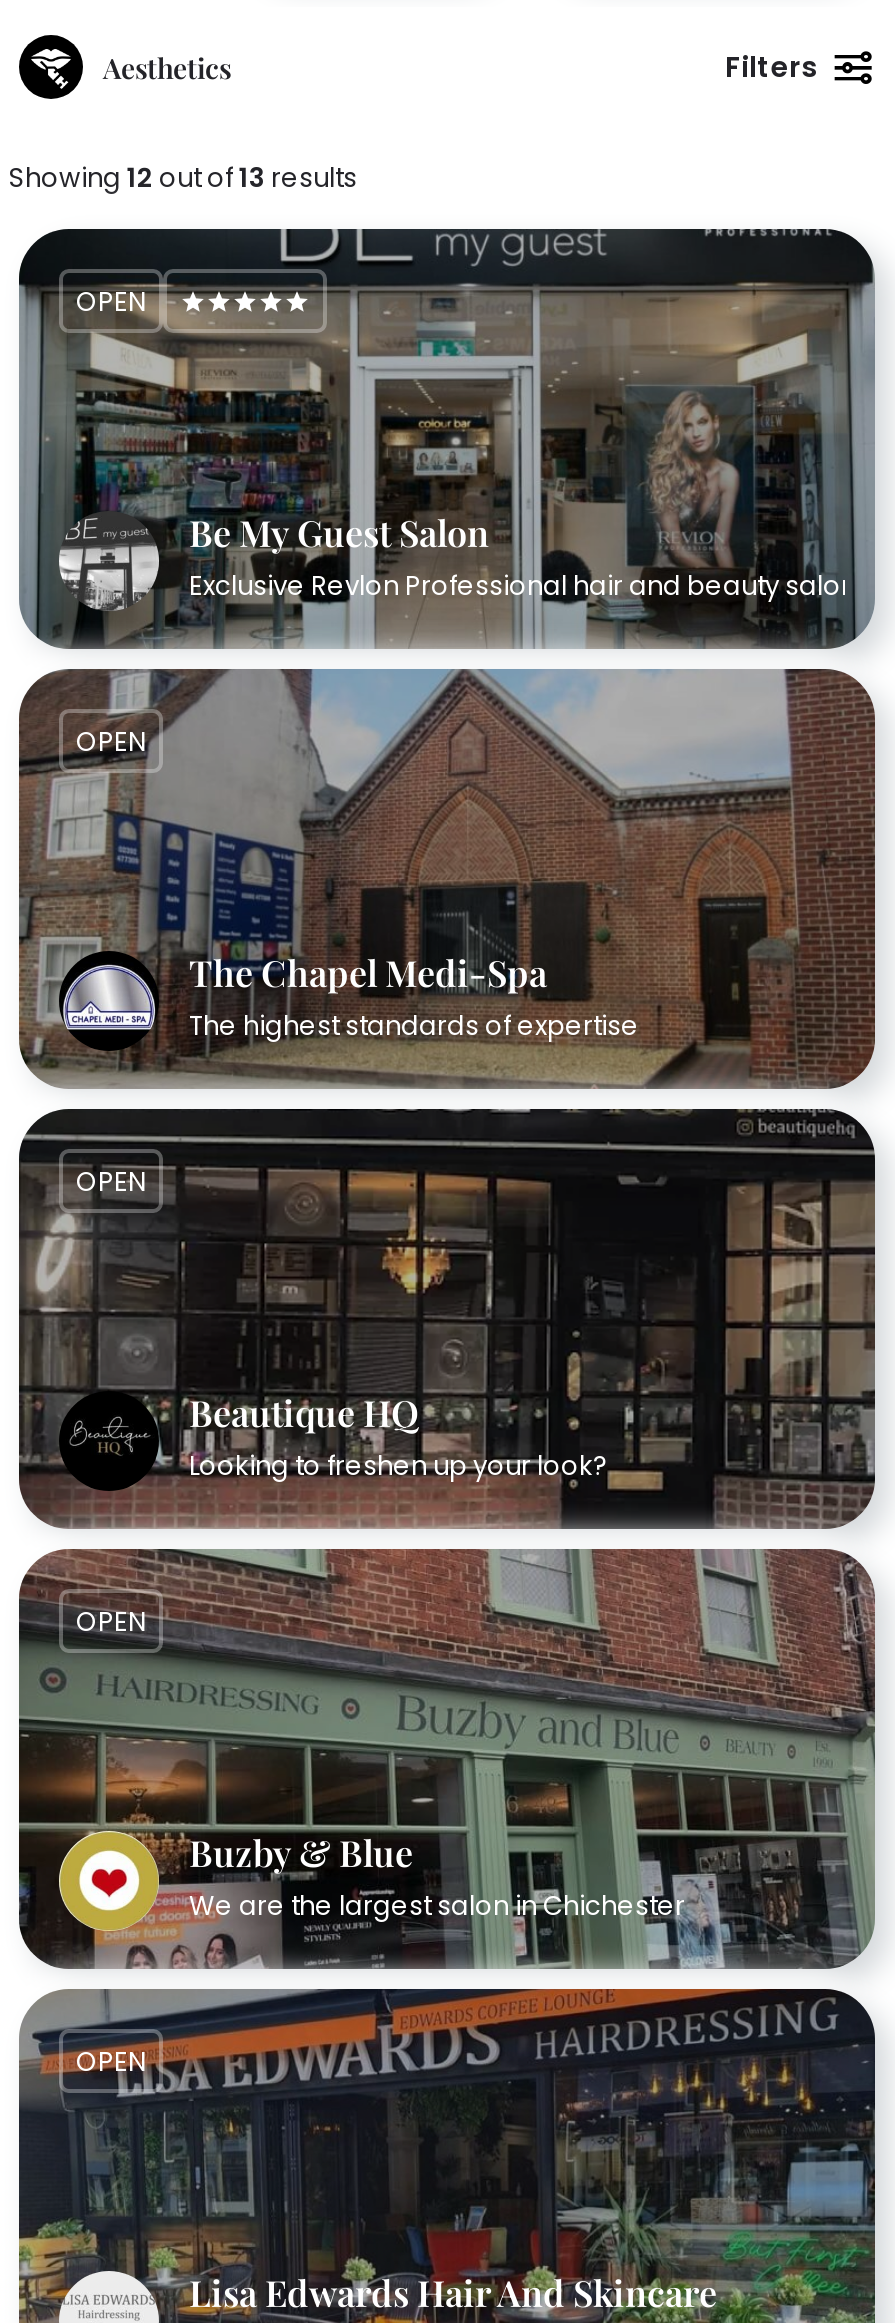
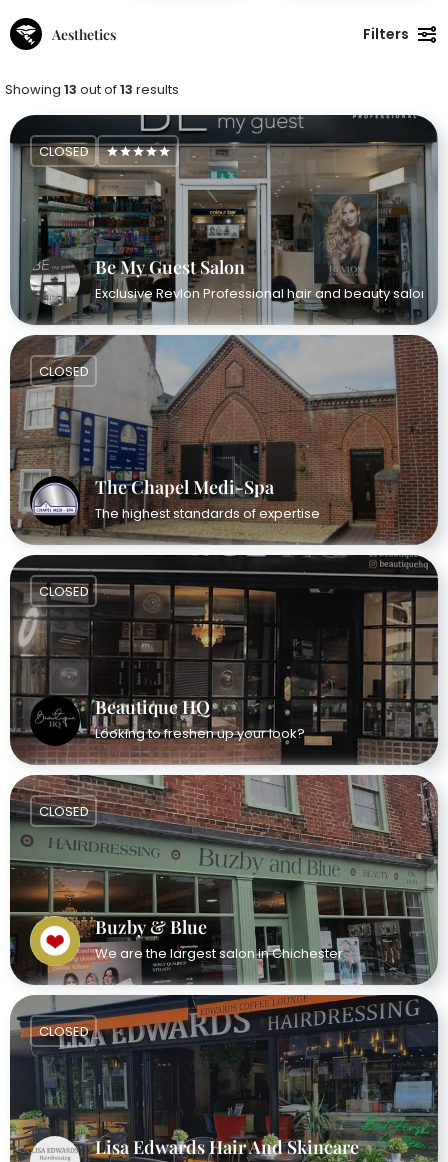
- Showing 12 out of13 results
+ Showing 13 out of13 results

- OPEN
+ CLOSED

- OPEN
+ CLOSED

- OPEN
+ CLOSED

- OPEN
+ CLOSED

- OPEN
+ CLOSED
